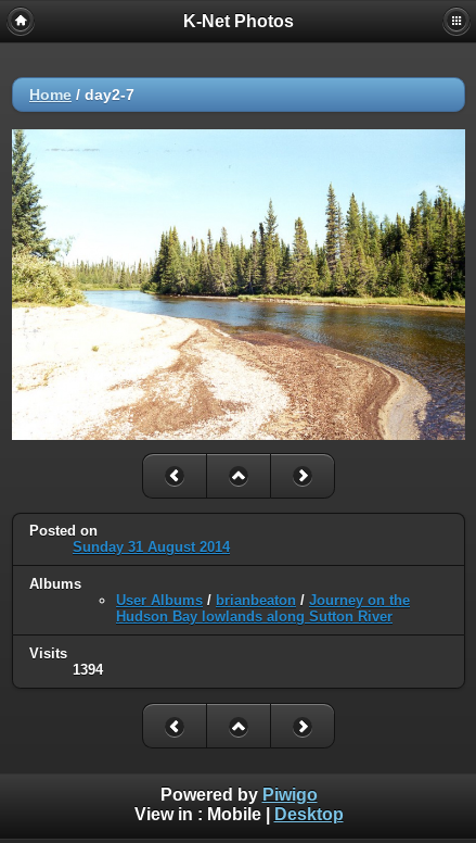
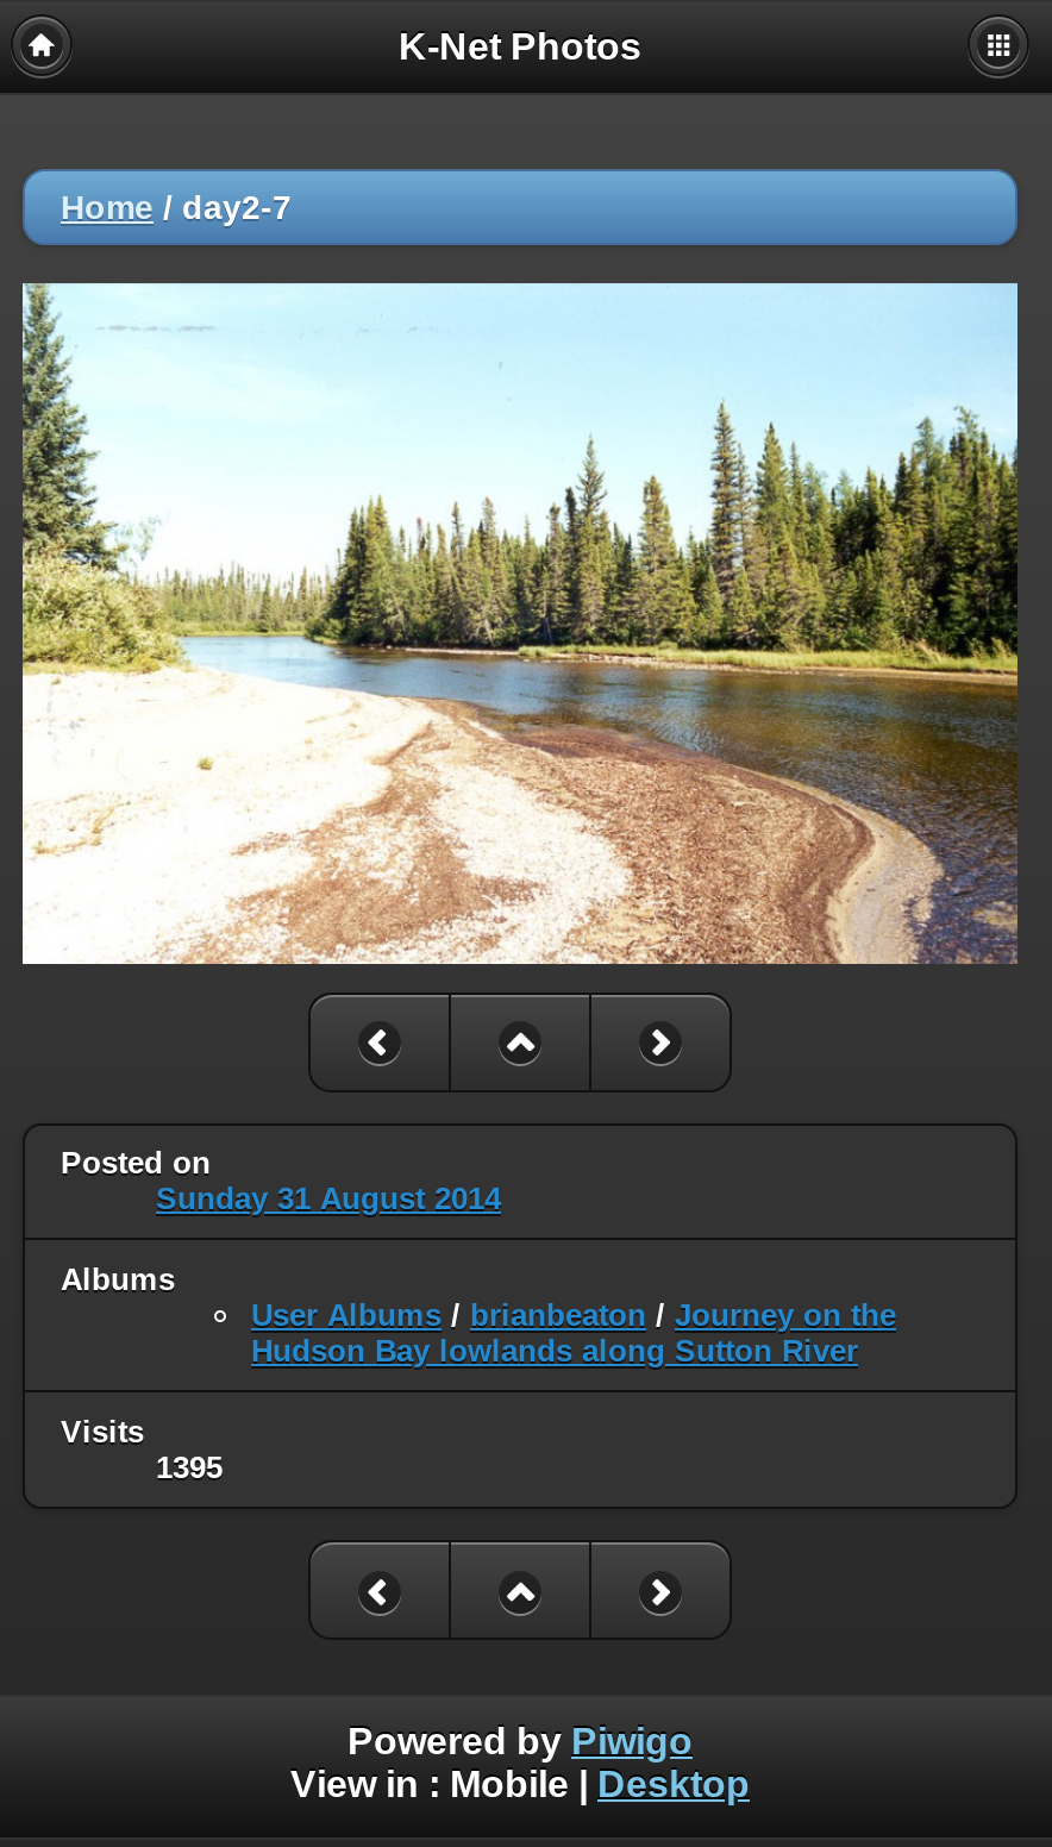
- 1394
+ 1395
